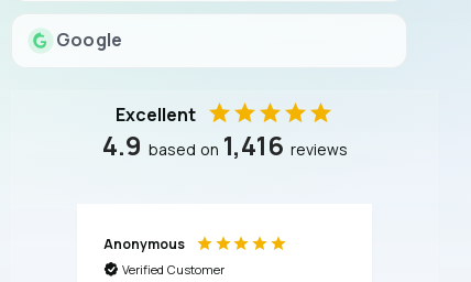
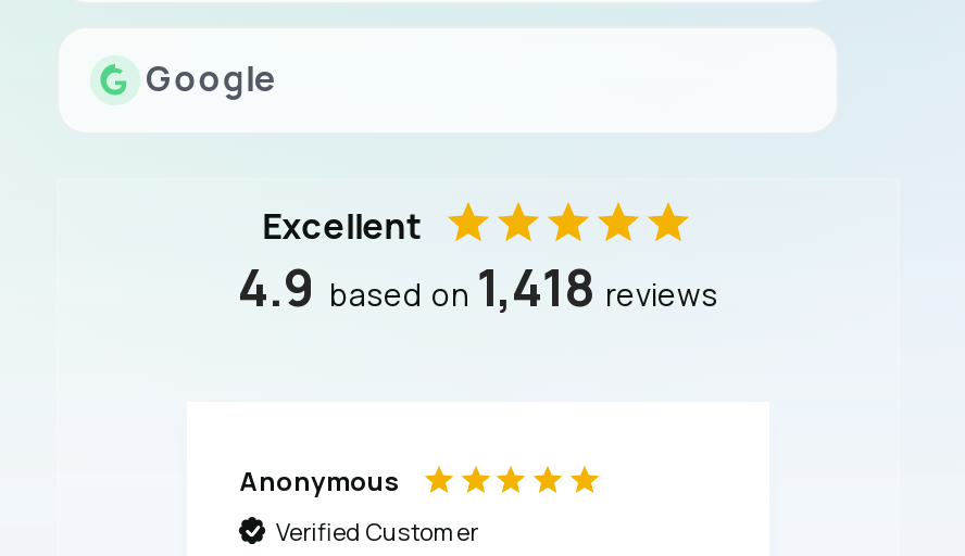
- 4.9 based on 1,416 reviews
+ 4.9 based on 1,418 reviews
